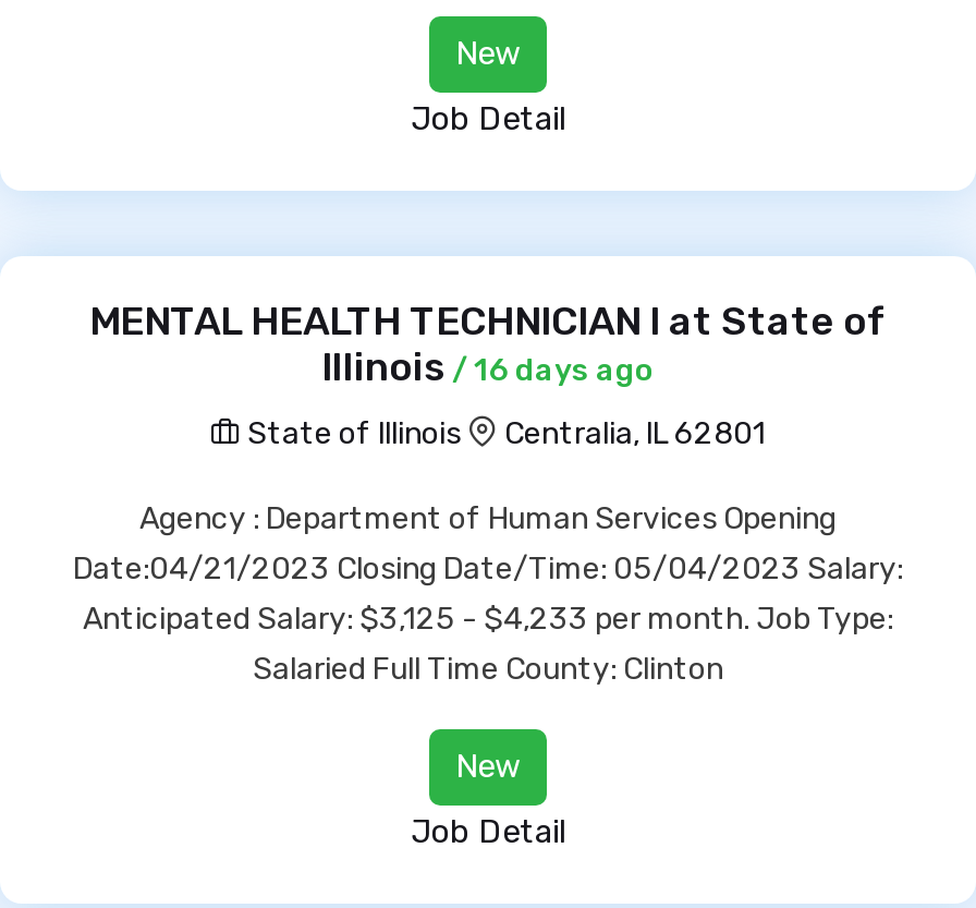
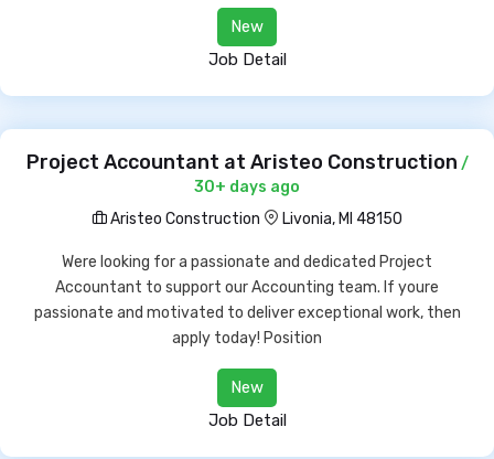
- MENTAL HEALTH TECHNICIAN I at State of
- Illinois / 16 days ago
+ Project Accountant at Aristeo Construction /
+ 30+ days ago

- State of Illinois
- Centralia, IL 62801
+ Aristeo Construction
+ Livonia, MI 48150

- Agency : Department of Human Services Opening
- Date:04/21/2023 Closing Date/Time: 05/04/2023 Salary:
- Anticipated Salary: $3,125 - $4,233 per month. Job Type:
- Salaried Full Time County: Clinton
+ Were looking for a passionate and dedicated Project
+ Accountant to support our Accounting team. If youre
+ passionate and motivated to deliver exceptional work, then
+ apply today! Position
